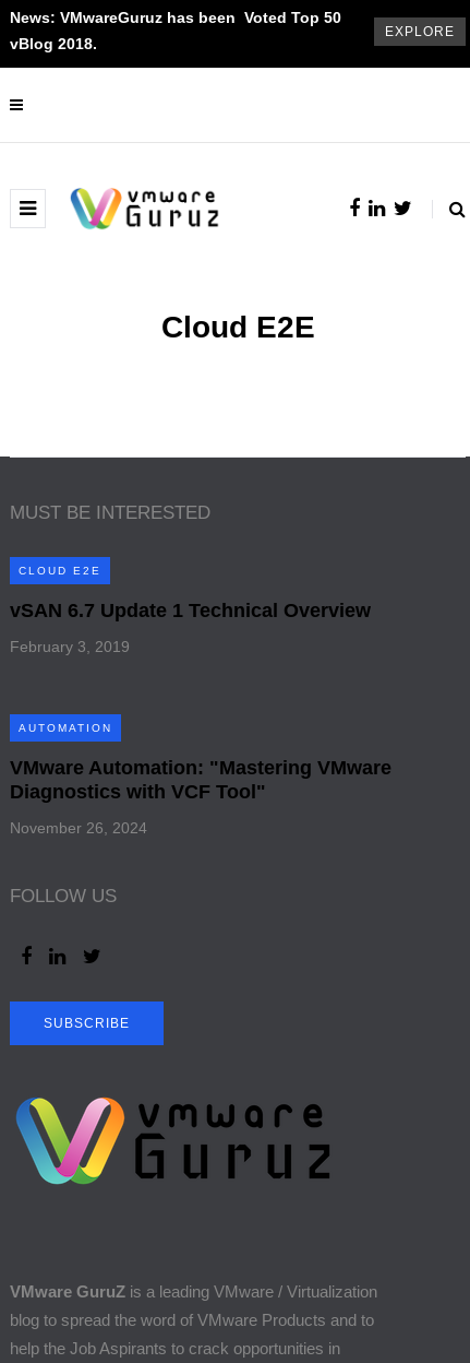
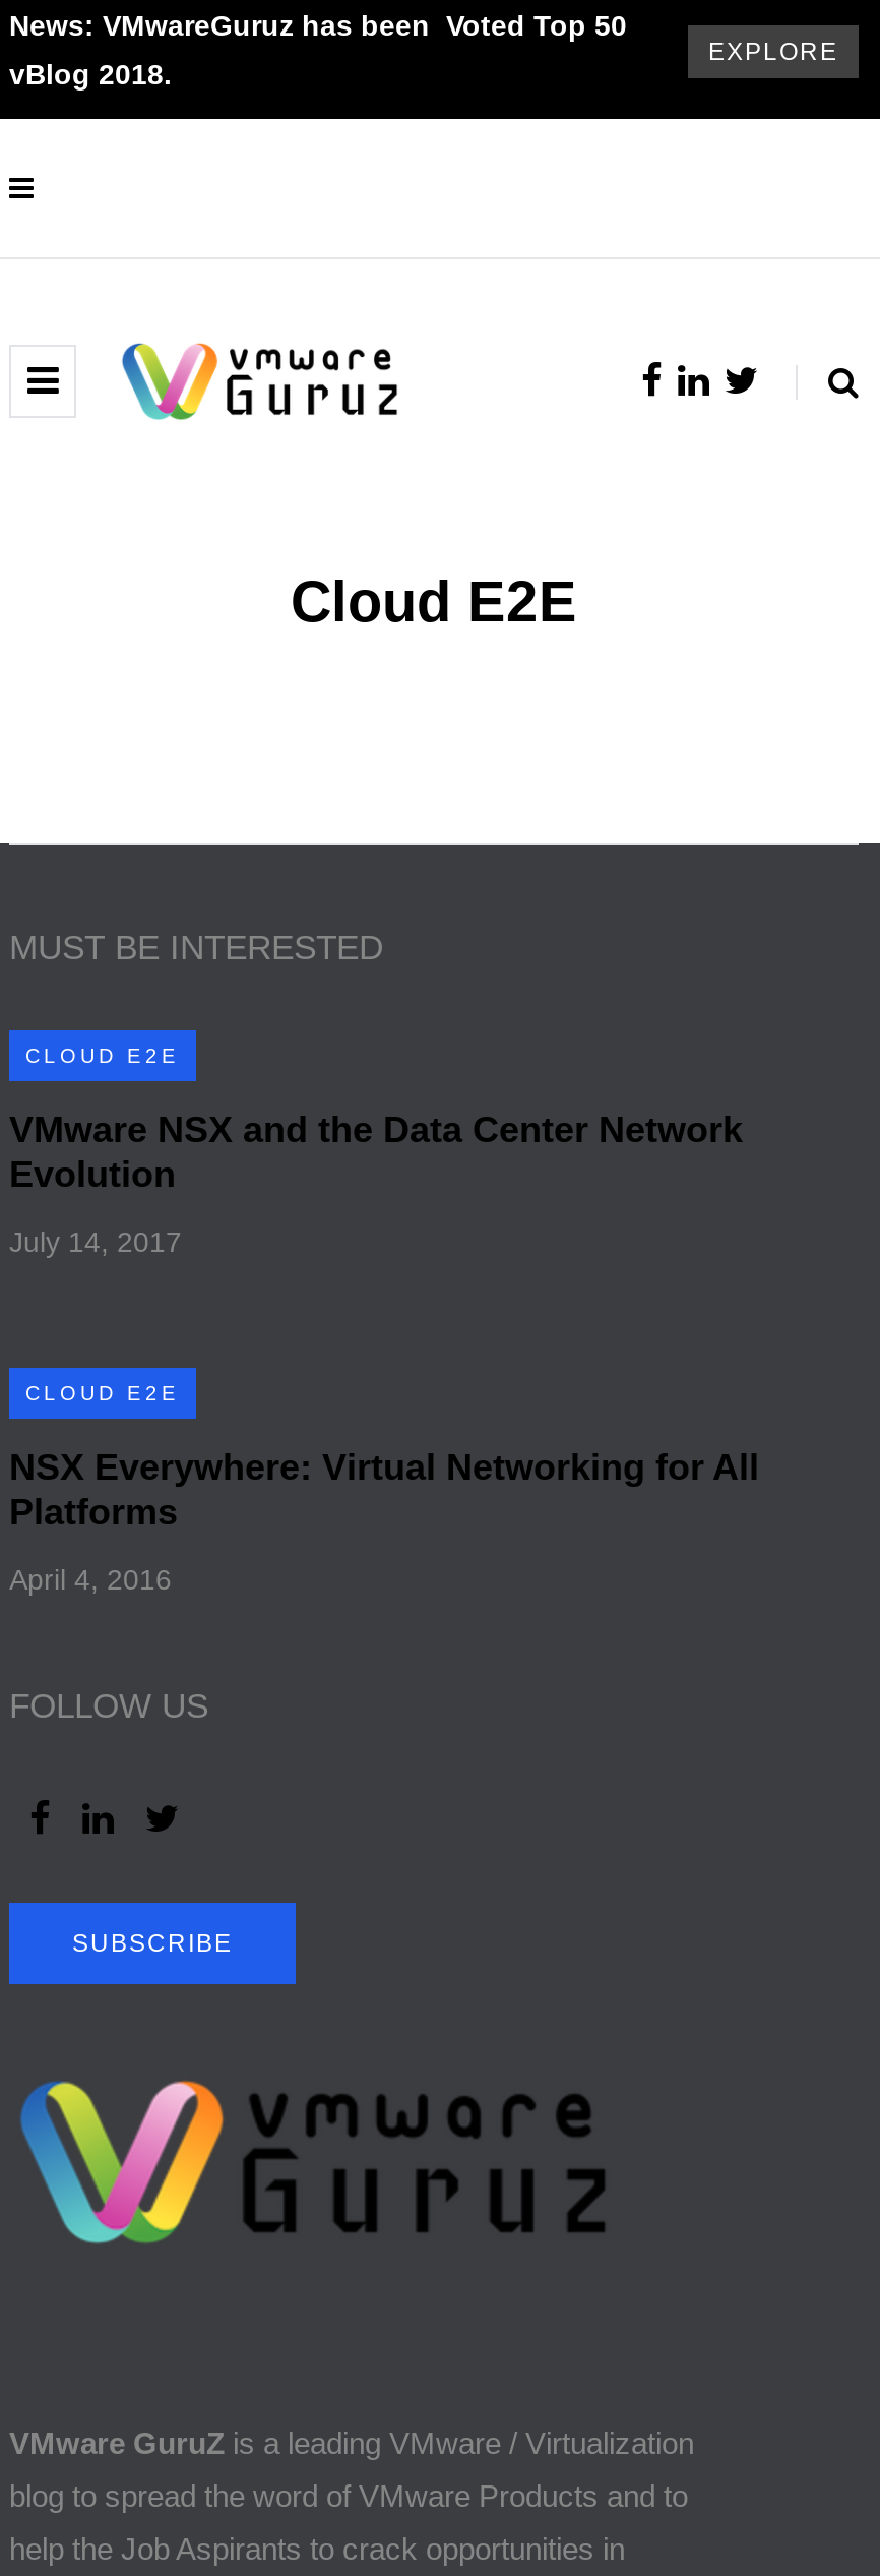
- vSAN 6.7 Update 1 Technical Overview
+ VMware NSX and the Data Center Network
+ Evolution

- February 3, 2019
+ July 14, 2017

- AUTOMATION
+ CLOUD E2E

- VMware Automation: "Mastering VMware
- Diagnostics with VCF Tool"
+ NSX Everywhere: Virtual Networking for All
+ Platforms

- November 26, 2024
+ April 4, 2016
